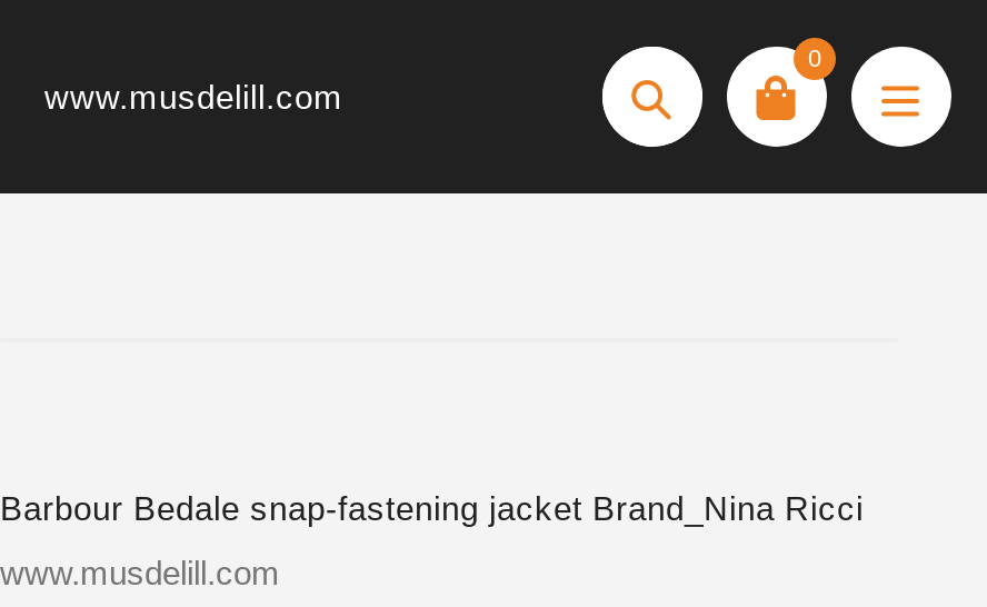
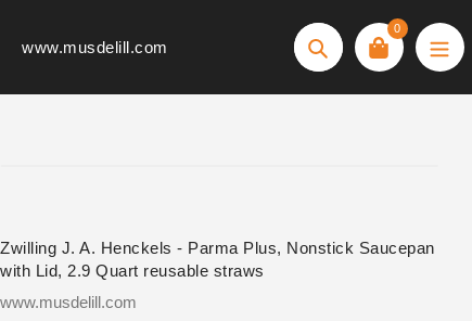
- Barbour Bedale snap-fastening jacket Brand_Nina Ricci
+ Zwilling J. A. Henckels - Parma Plus, Nonstick Saucepan
+ with Lid, 2.9 Quart reusable straws
